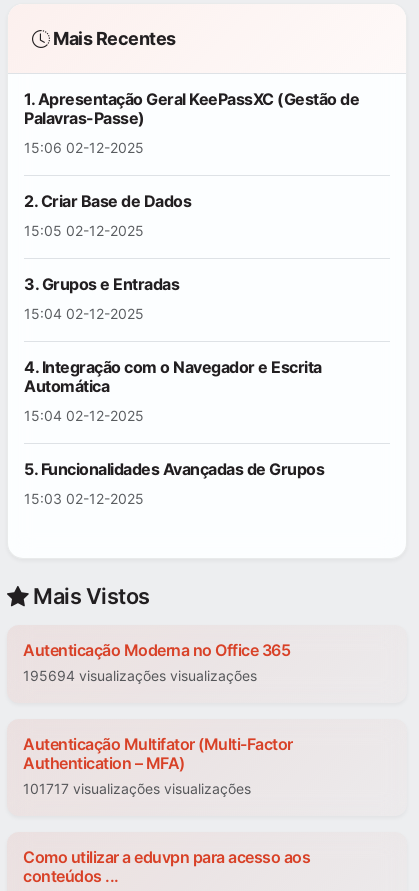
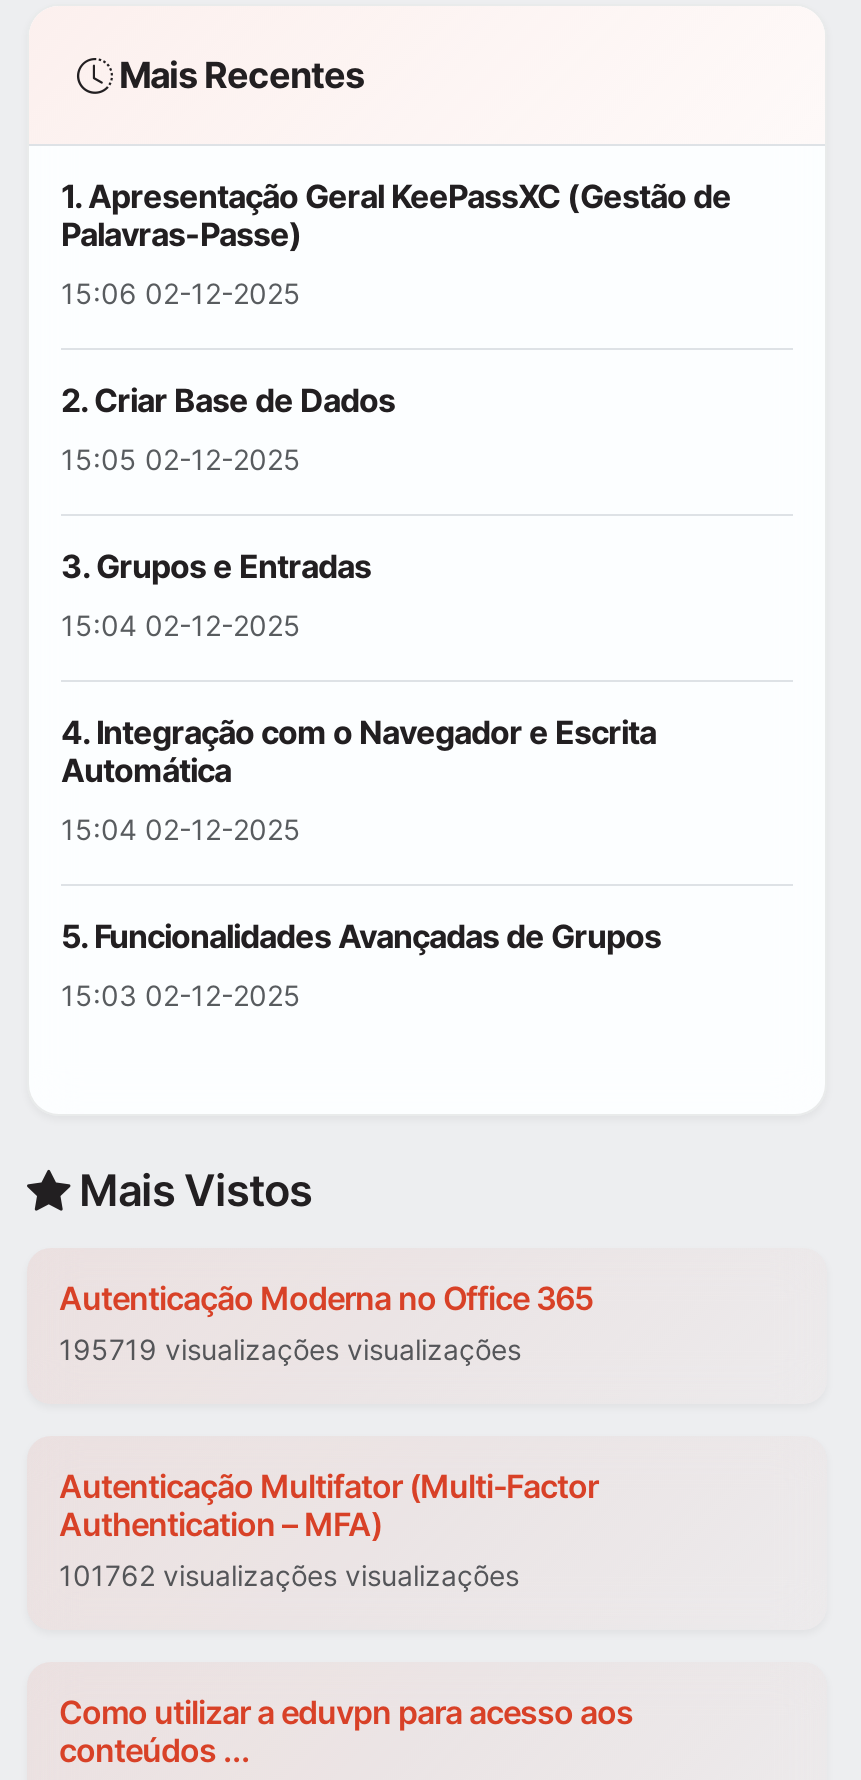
- 195694 visualizações visualizações
+ 195719 visualizações visualizações

- 101717 visualizações visualizações
+ 101762 visualizações visualizações
